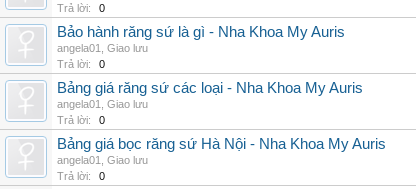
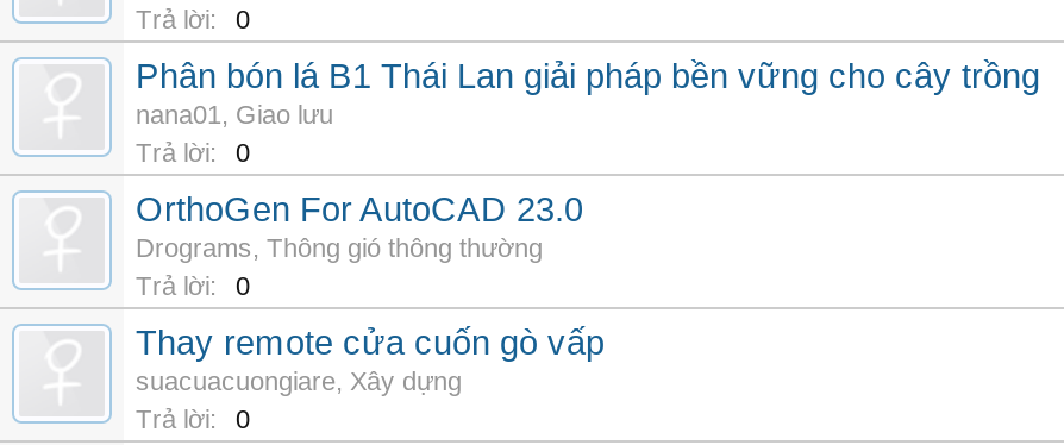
- Bảo hành răng sứ là gì - Nha Khoa My Auris
- angela01, Giao lưu
+ Phân bón lá B1 Thái Lan giải pháp bền vững cho cây trồng
+ nana01, Giao lưu

- Bảng giá răng sứ các loại - Nha Khoa My Auris
- angela01, Giao lưu
+ OrthoGen For AutoCAD 23.0
+ Drograms, Thông gió thông thường

- Bảng giá bọc răng sứ Hà Nội - Nha Khoa My Auris
- angela01, Giao lưu
+ Thay remote cửa cuốn gò vấp
+ suacuacuongiare, Xây dựng
